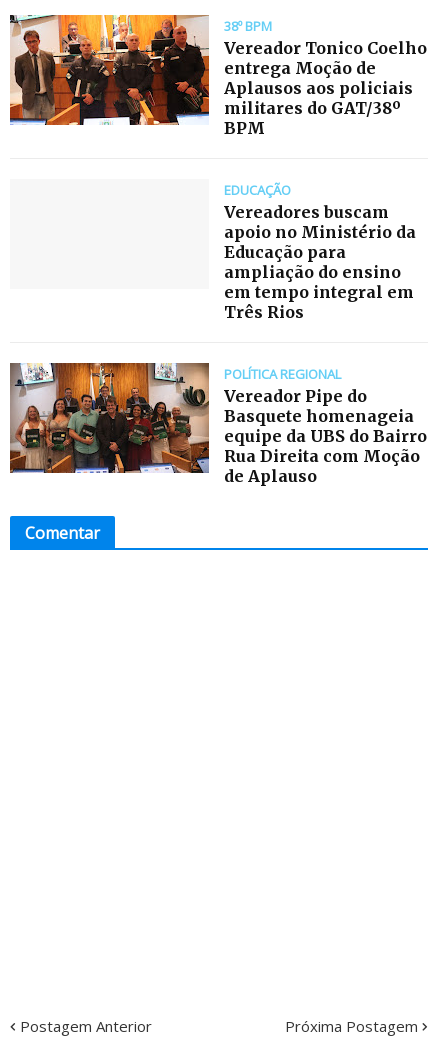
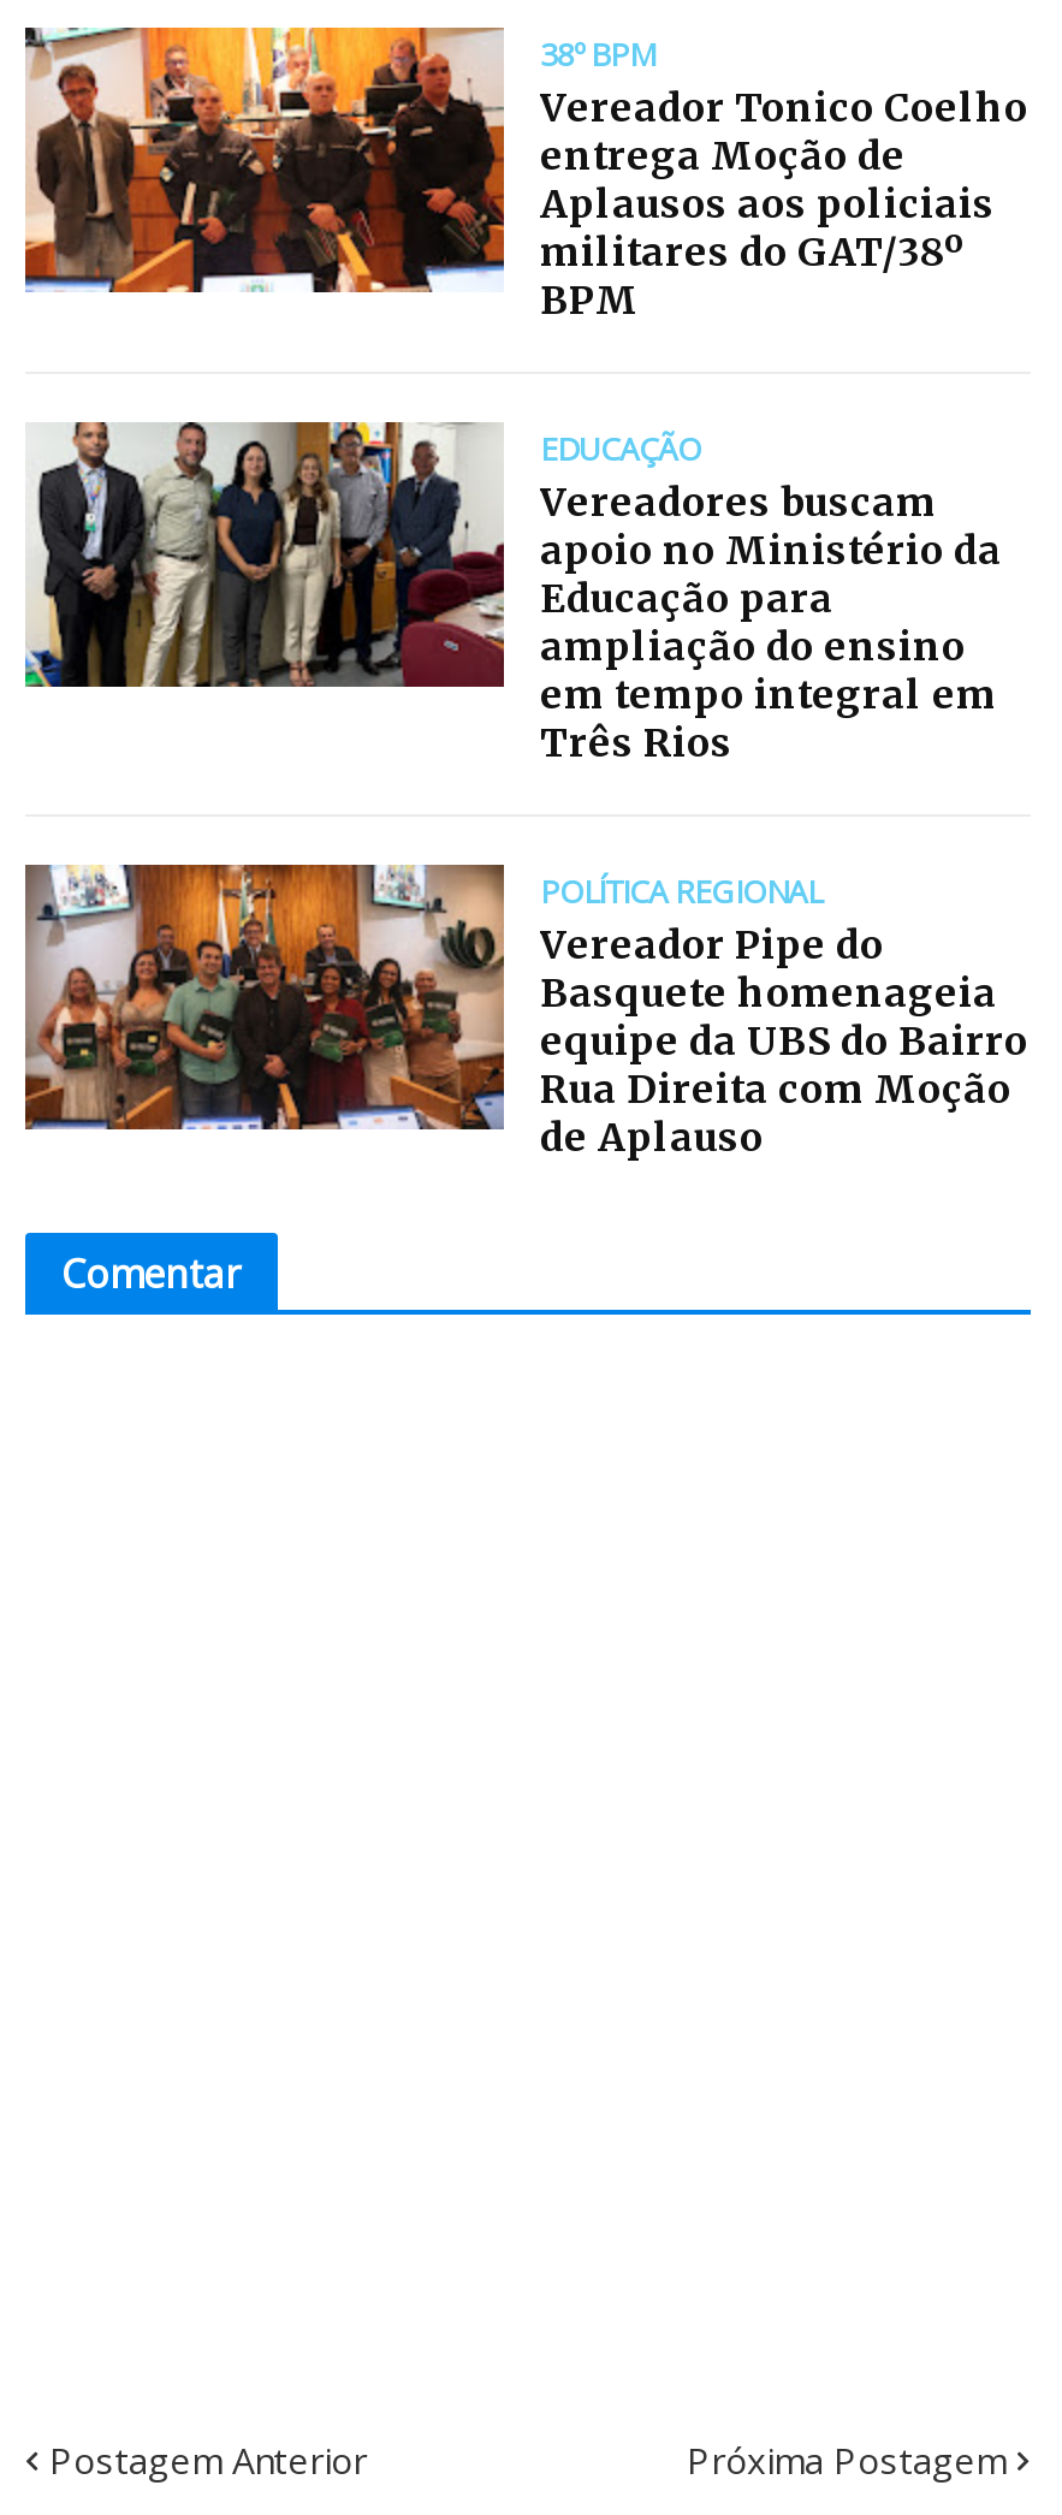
+ [image]
